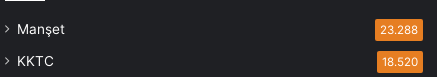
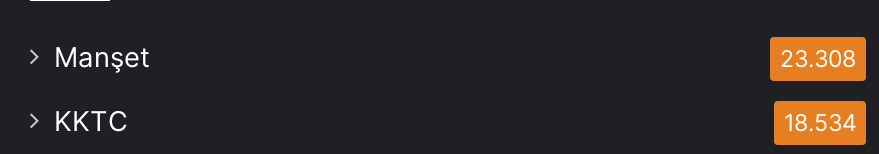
- 23.288
+ 23.308

- 18.520
+ 18.534
